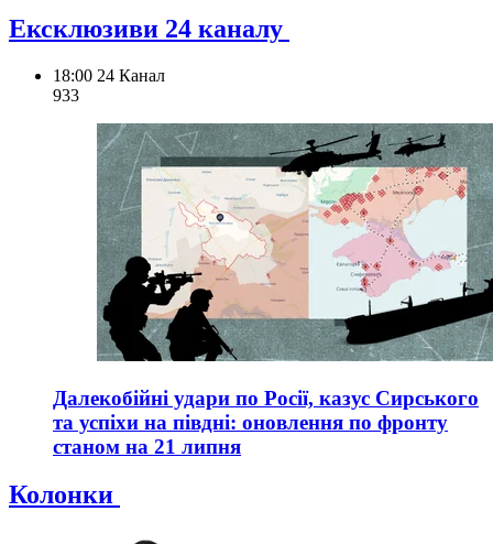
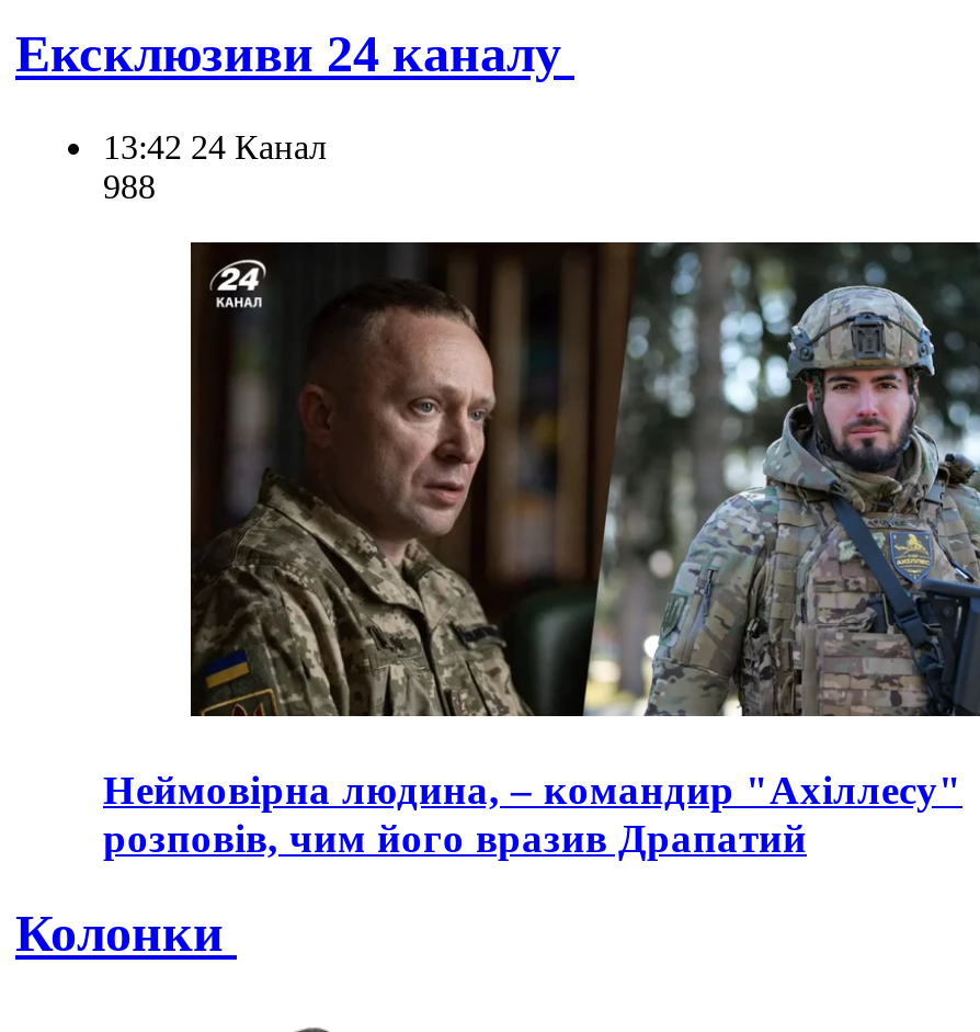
- 18:00 24 Канал
- 933
+ 13:42 24 Канал
+ 988

- [image]
- Далекобійні удари по Росії, казус Сирського
- та успіхи на півдні: оновлення по фронту
- станом на 21 липня
+ [image]
+ Неймовірна людина, – командир "Ахіллесу"
+ розповів, чим його вразив Драпатий
